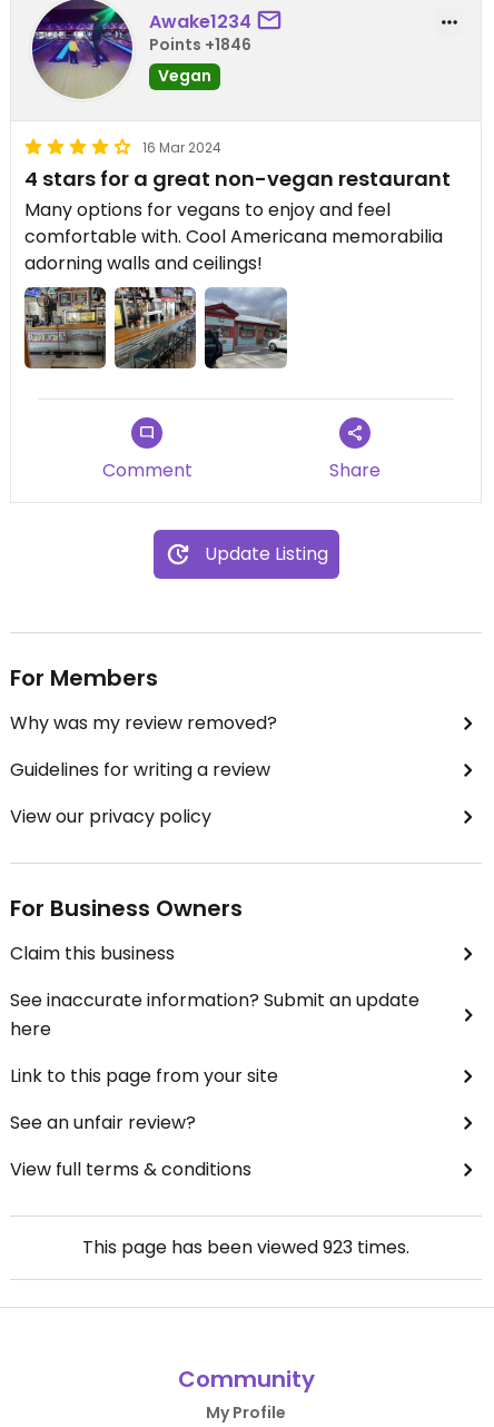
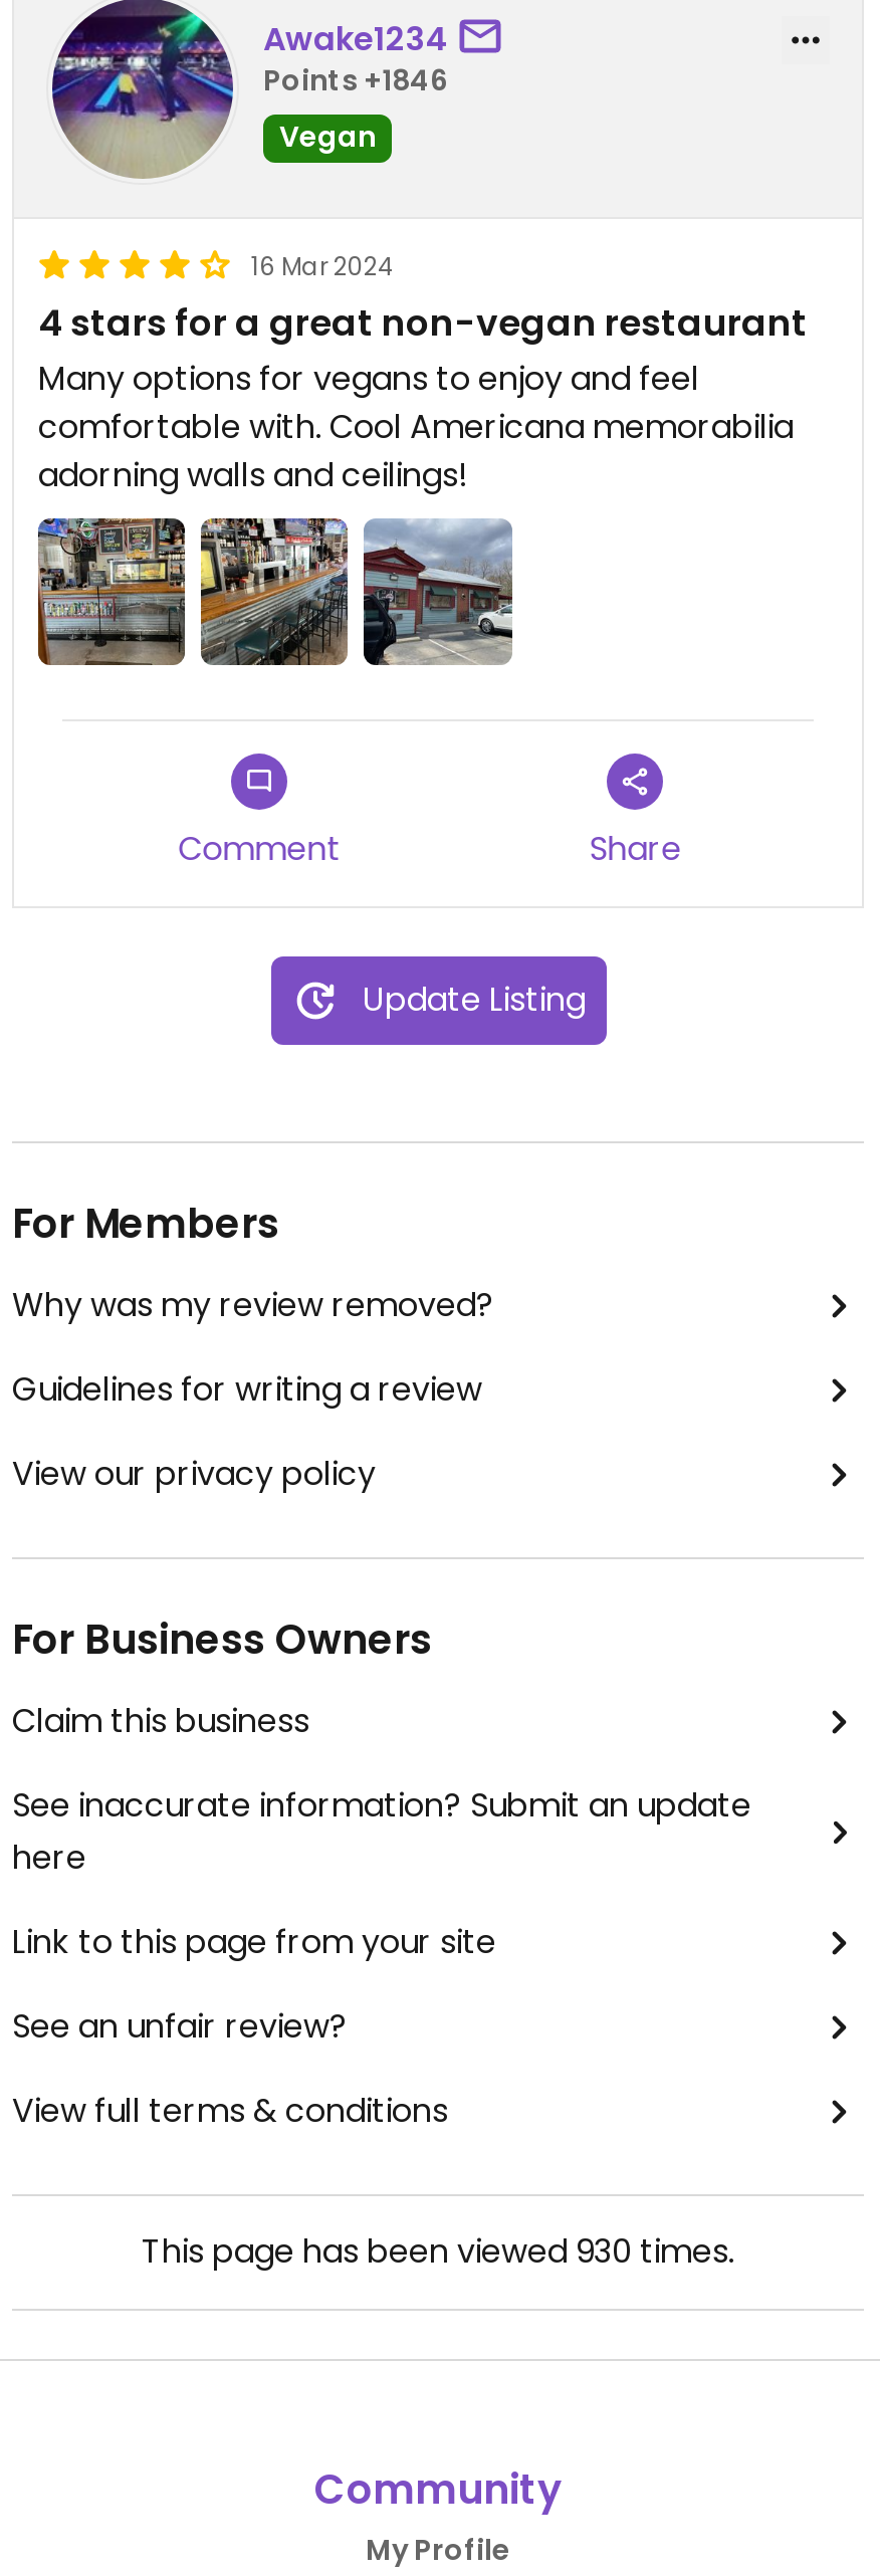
- This page has been viewed 923 times.
+ This page has been viewed 930 times.
